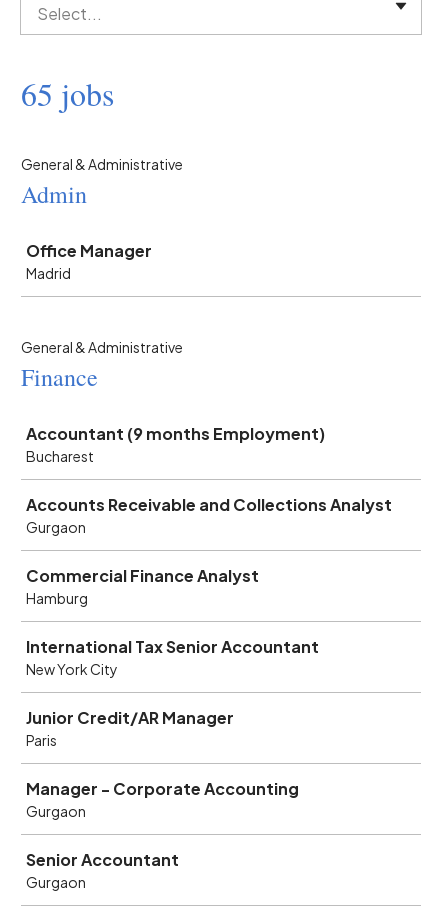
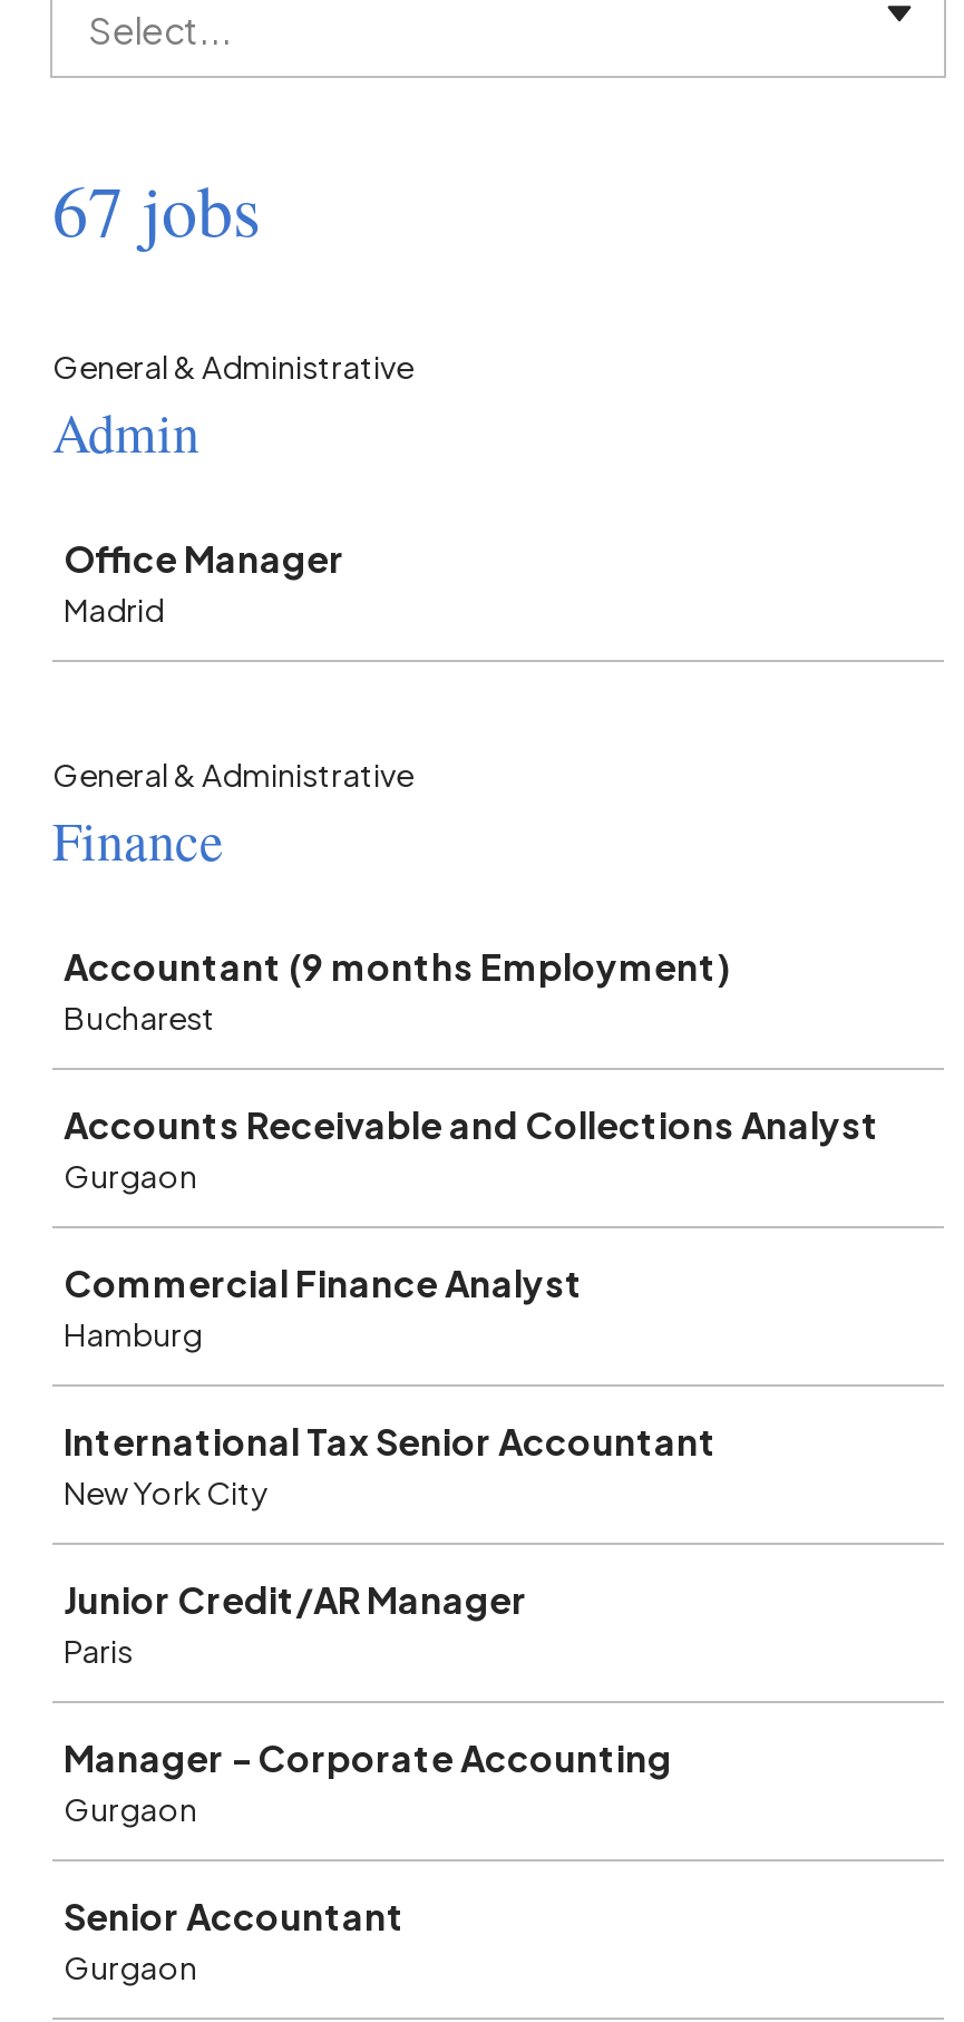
- 65 jobs
+ 67 jobs
